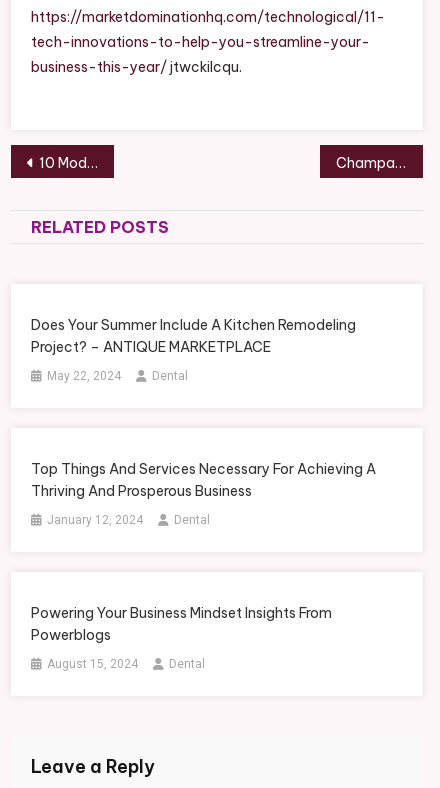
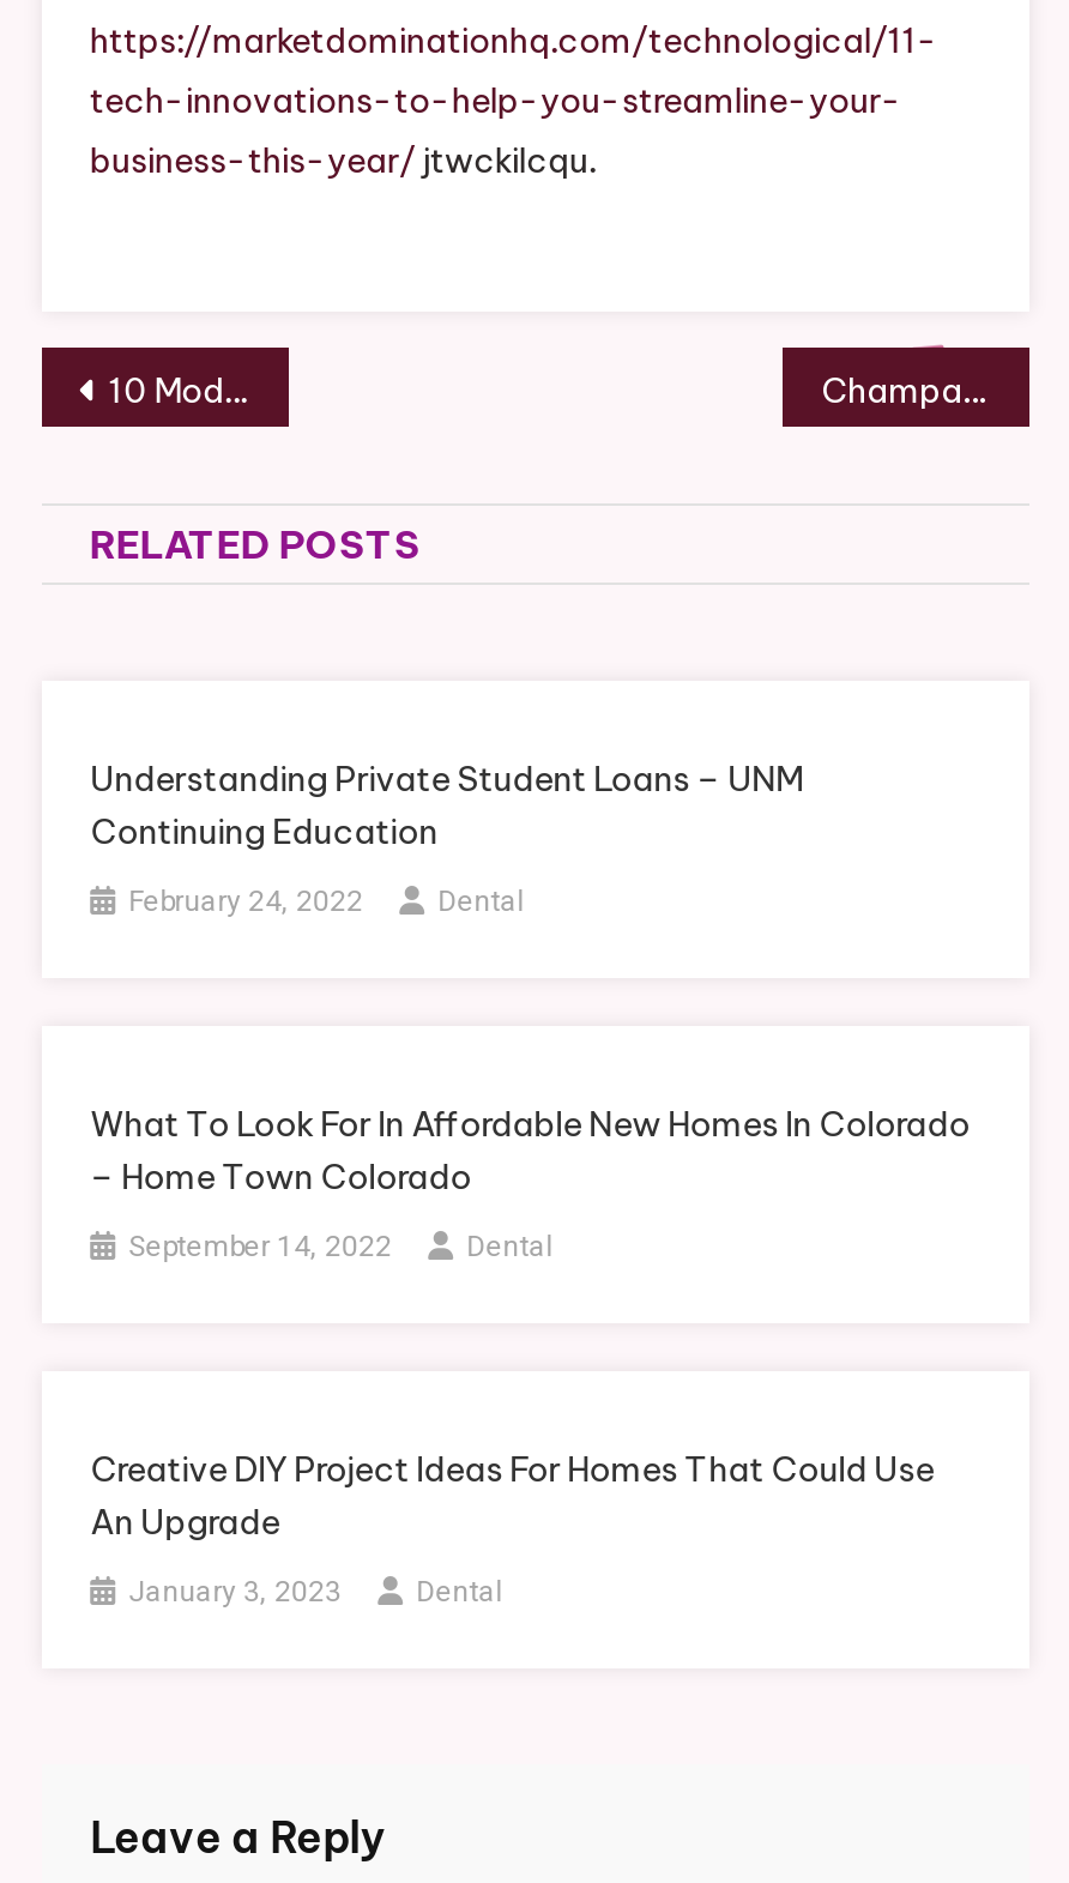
- Does Your Summer Include A Kitchen Remodeling
- Project? – ANTIQUE MARKETPLACE
+ Understanding Private Student Loans – UNM
+ Continuing Education

- May 22, 2024
+ February 24, 2022

- Top Things And Services Necessary For Achieving A
- Thriving And Prosperous Business
+ What To Look For In Affordable New Homes In Colorado
+ – Home Town Colorado

- January 12, 2024
+ September 14, 2022

- Powering Your Business Mindset Insights From
- Powerblogs
+ Creative DIY Project Ideas For Homes That Could Use
+ An Upgrade

- August 15, 2024
+ January 3, 2023
